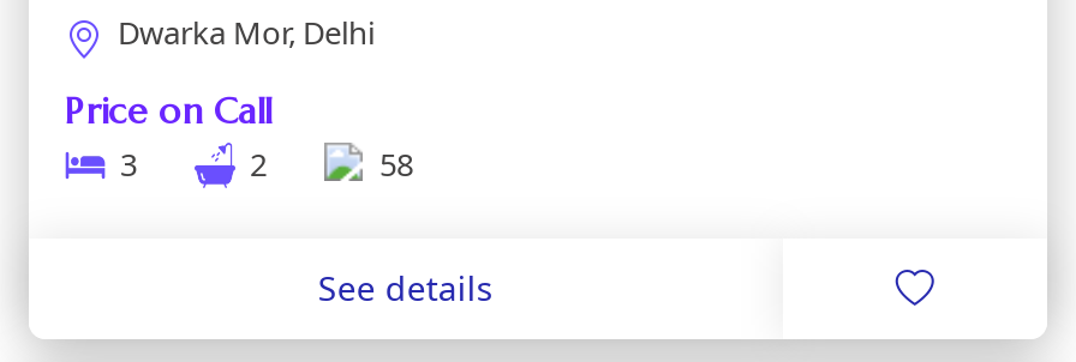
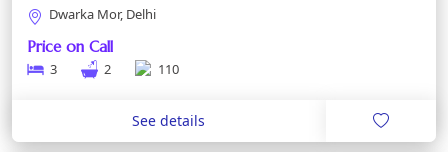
- 58
+ 110
